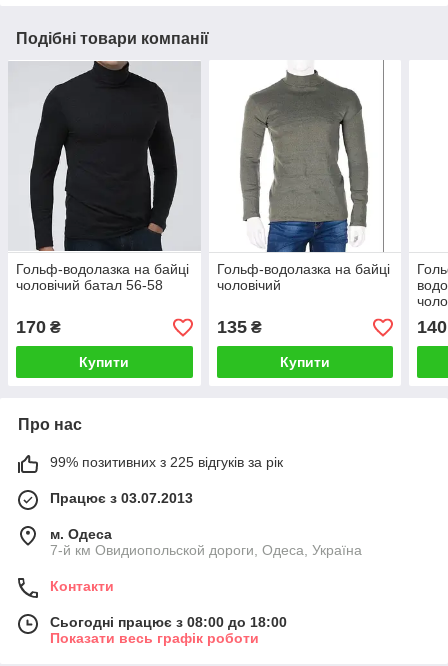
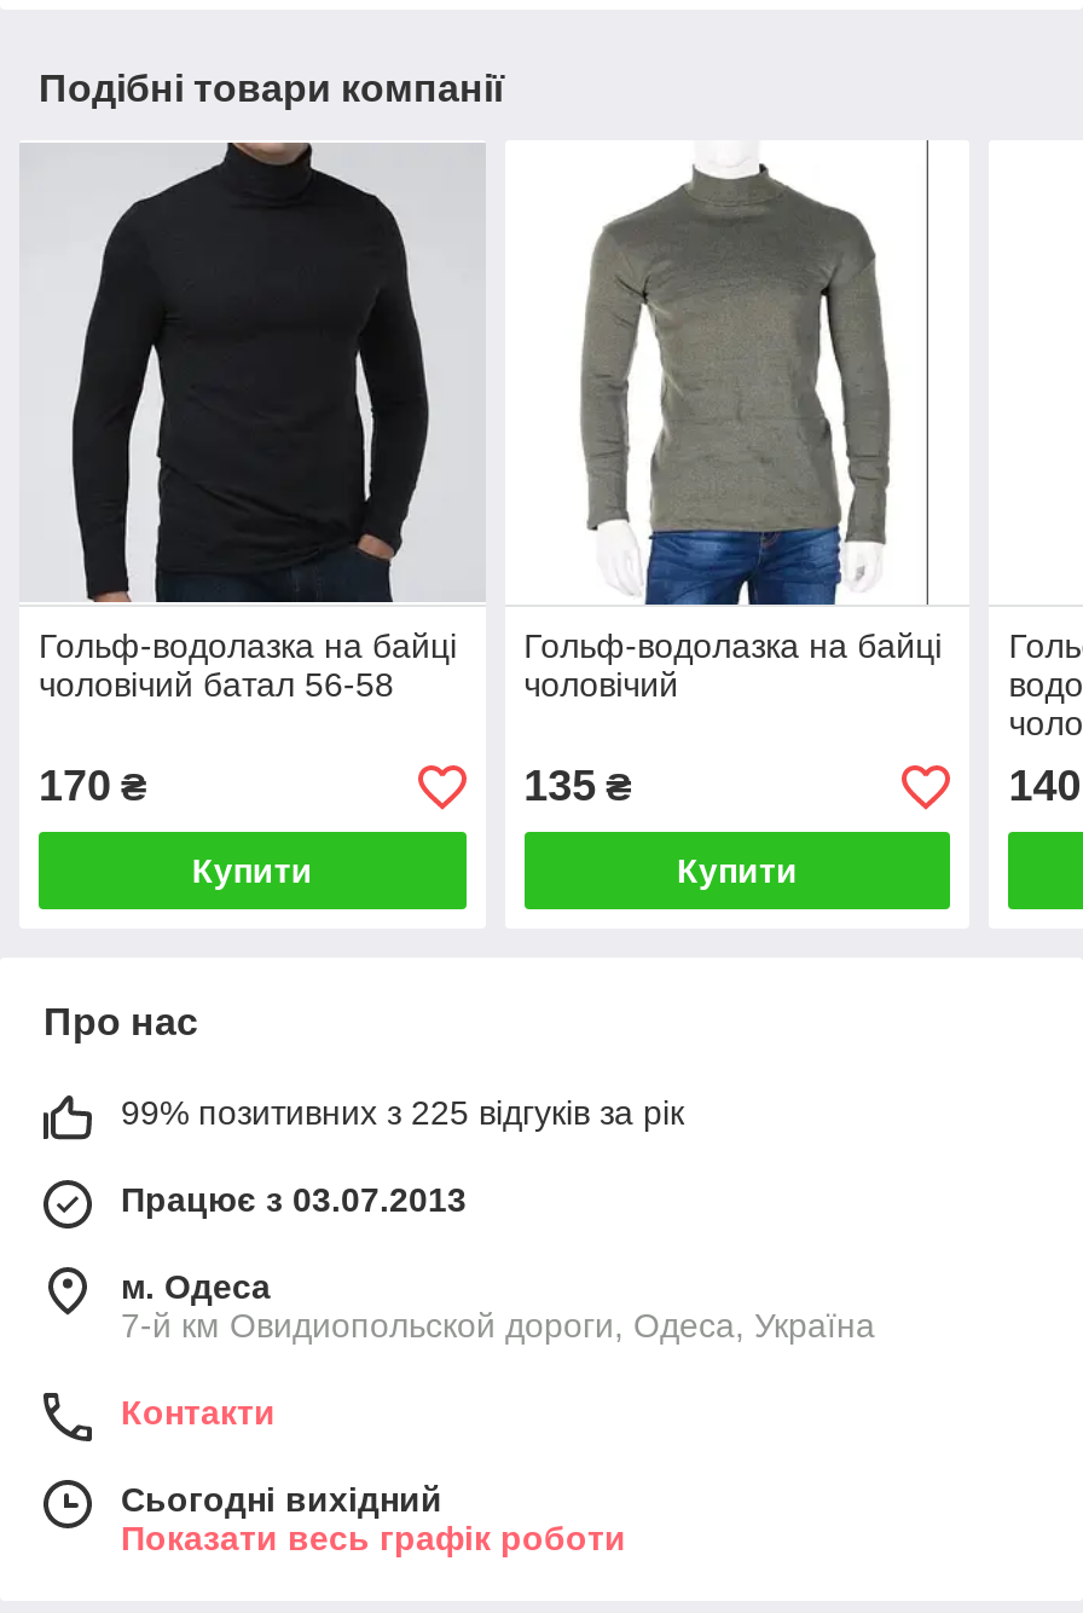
- Сьогодні працює з 08:00 до 18:00
+ Сьогодні вихідний
